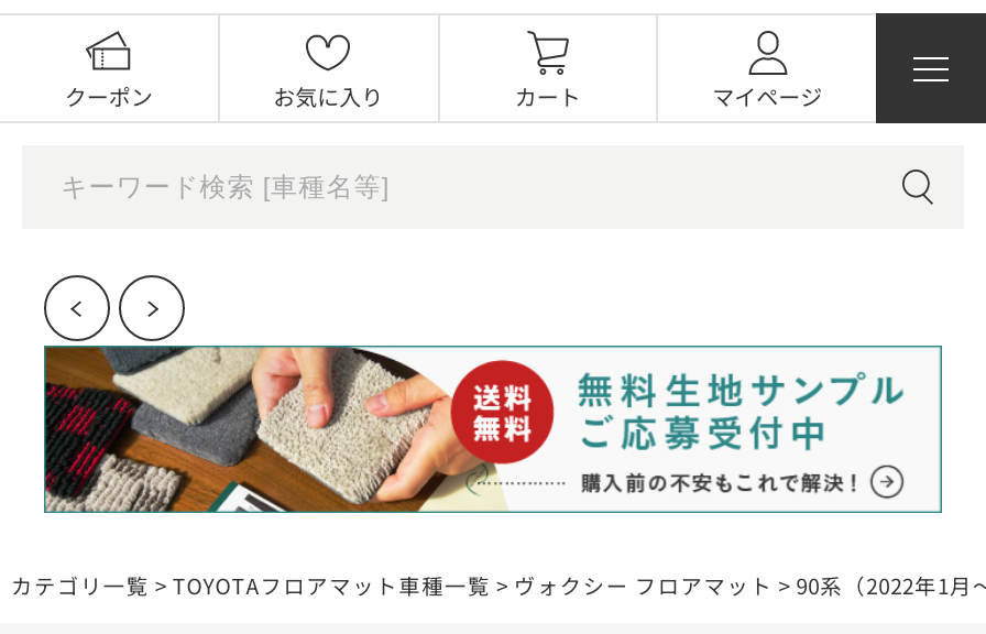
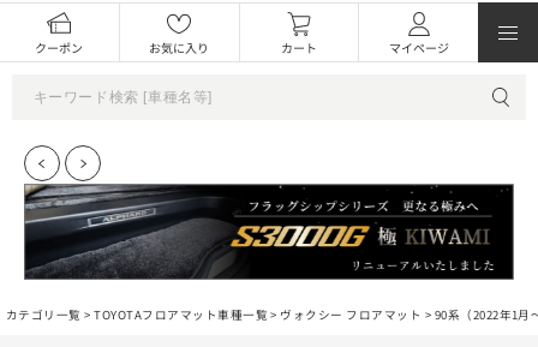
- [image]
+ [image]
